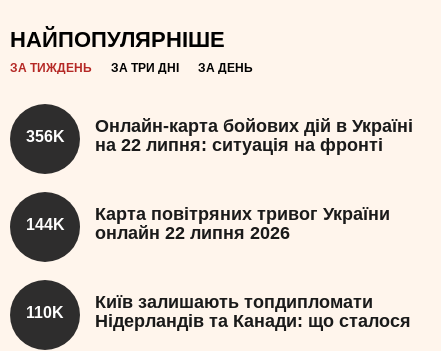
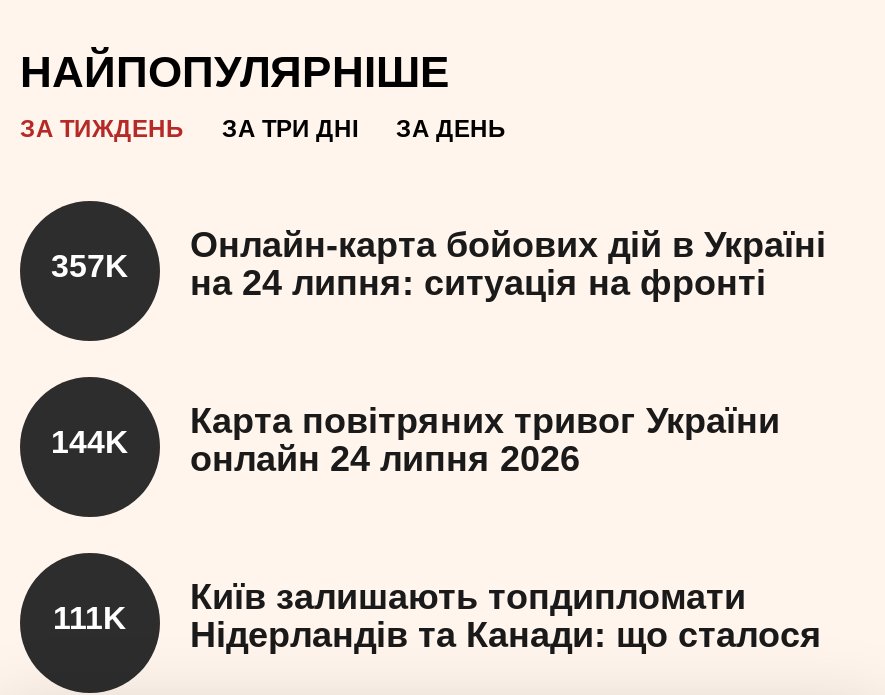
- 356K
+ 357K

- на 22 липня: ситуація на фронті
+ на 24 липня: ситуація на фронті

- 144K онлайн 22 липня 2026
+ 144K онлайн 24 липня 2026

- 110K Нідерландів та Канади: що сталося
+ 111K Нідерландів та Канади: що сталося
